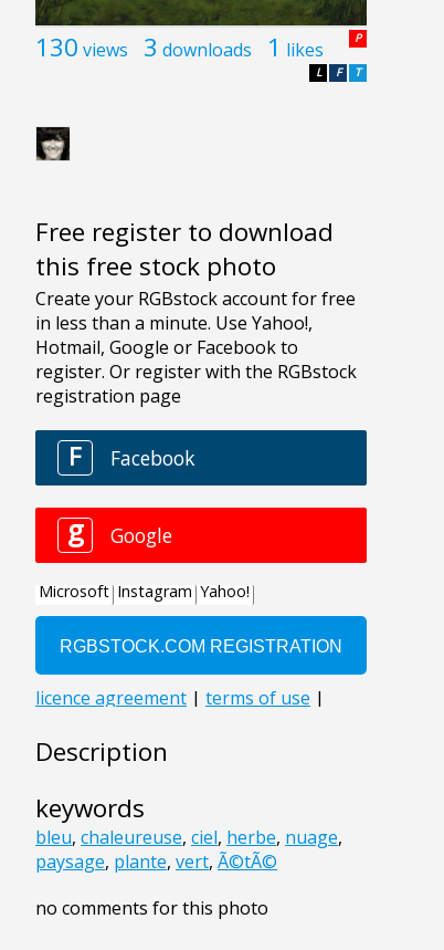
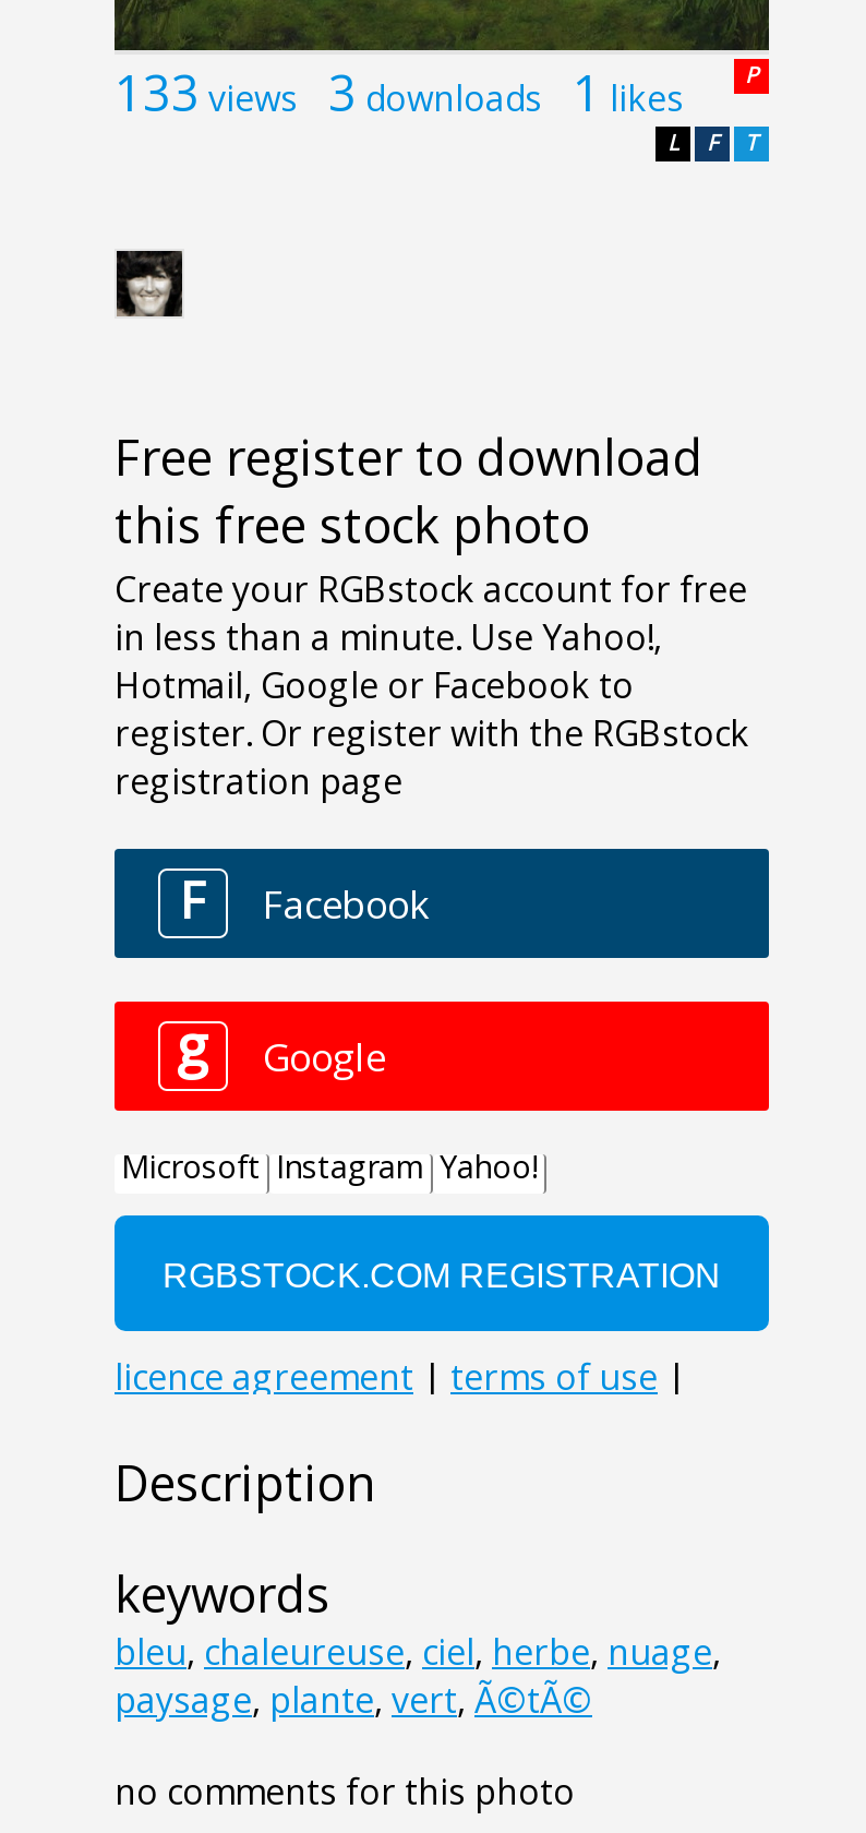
- 130 views 3 downloads 1 likes
+ 133 views 3 downloads 1 likes
